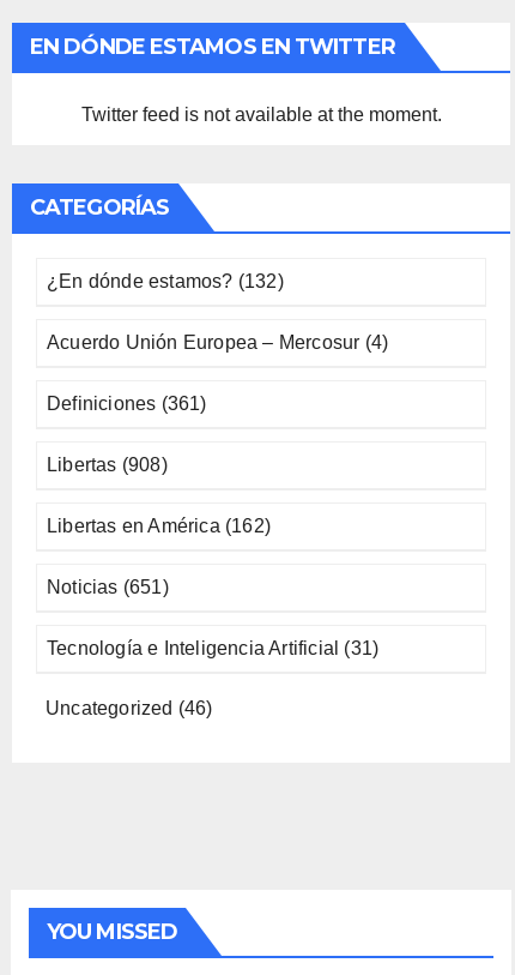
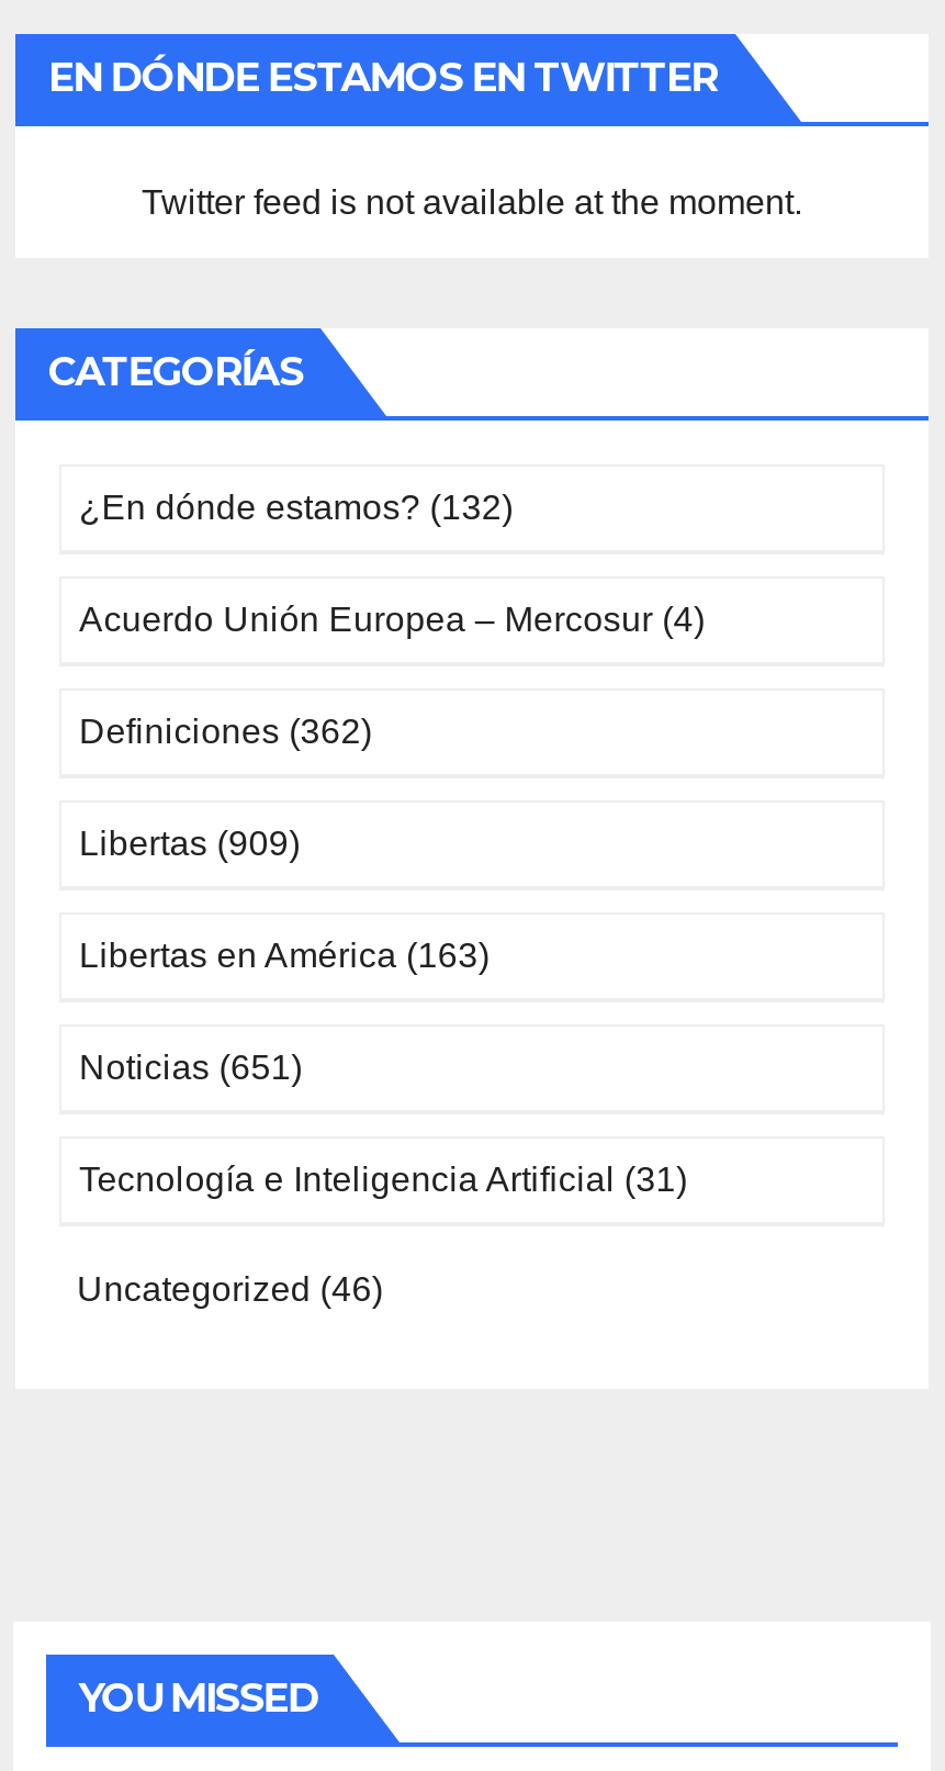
- Definiciones (361)
+ Definiciones (362)

- Libertas (908)
+ Libertas (909)

- Libertas en América (162)
+ Libertas en América (163)
